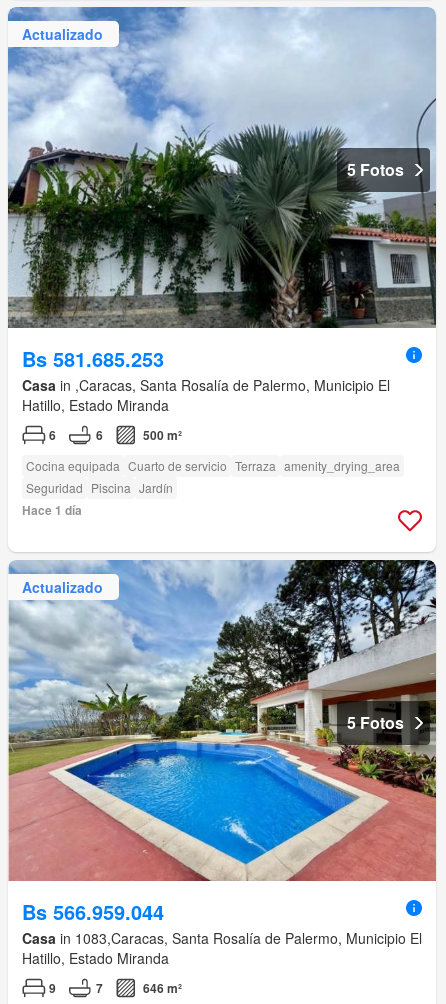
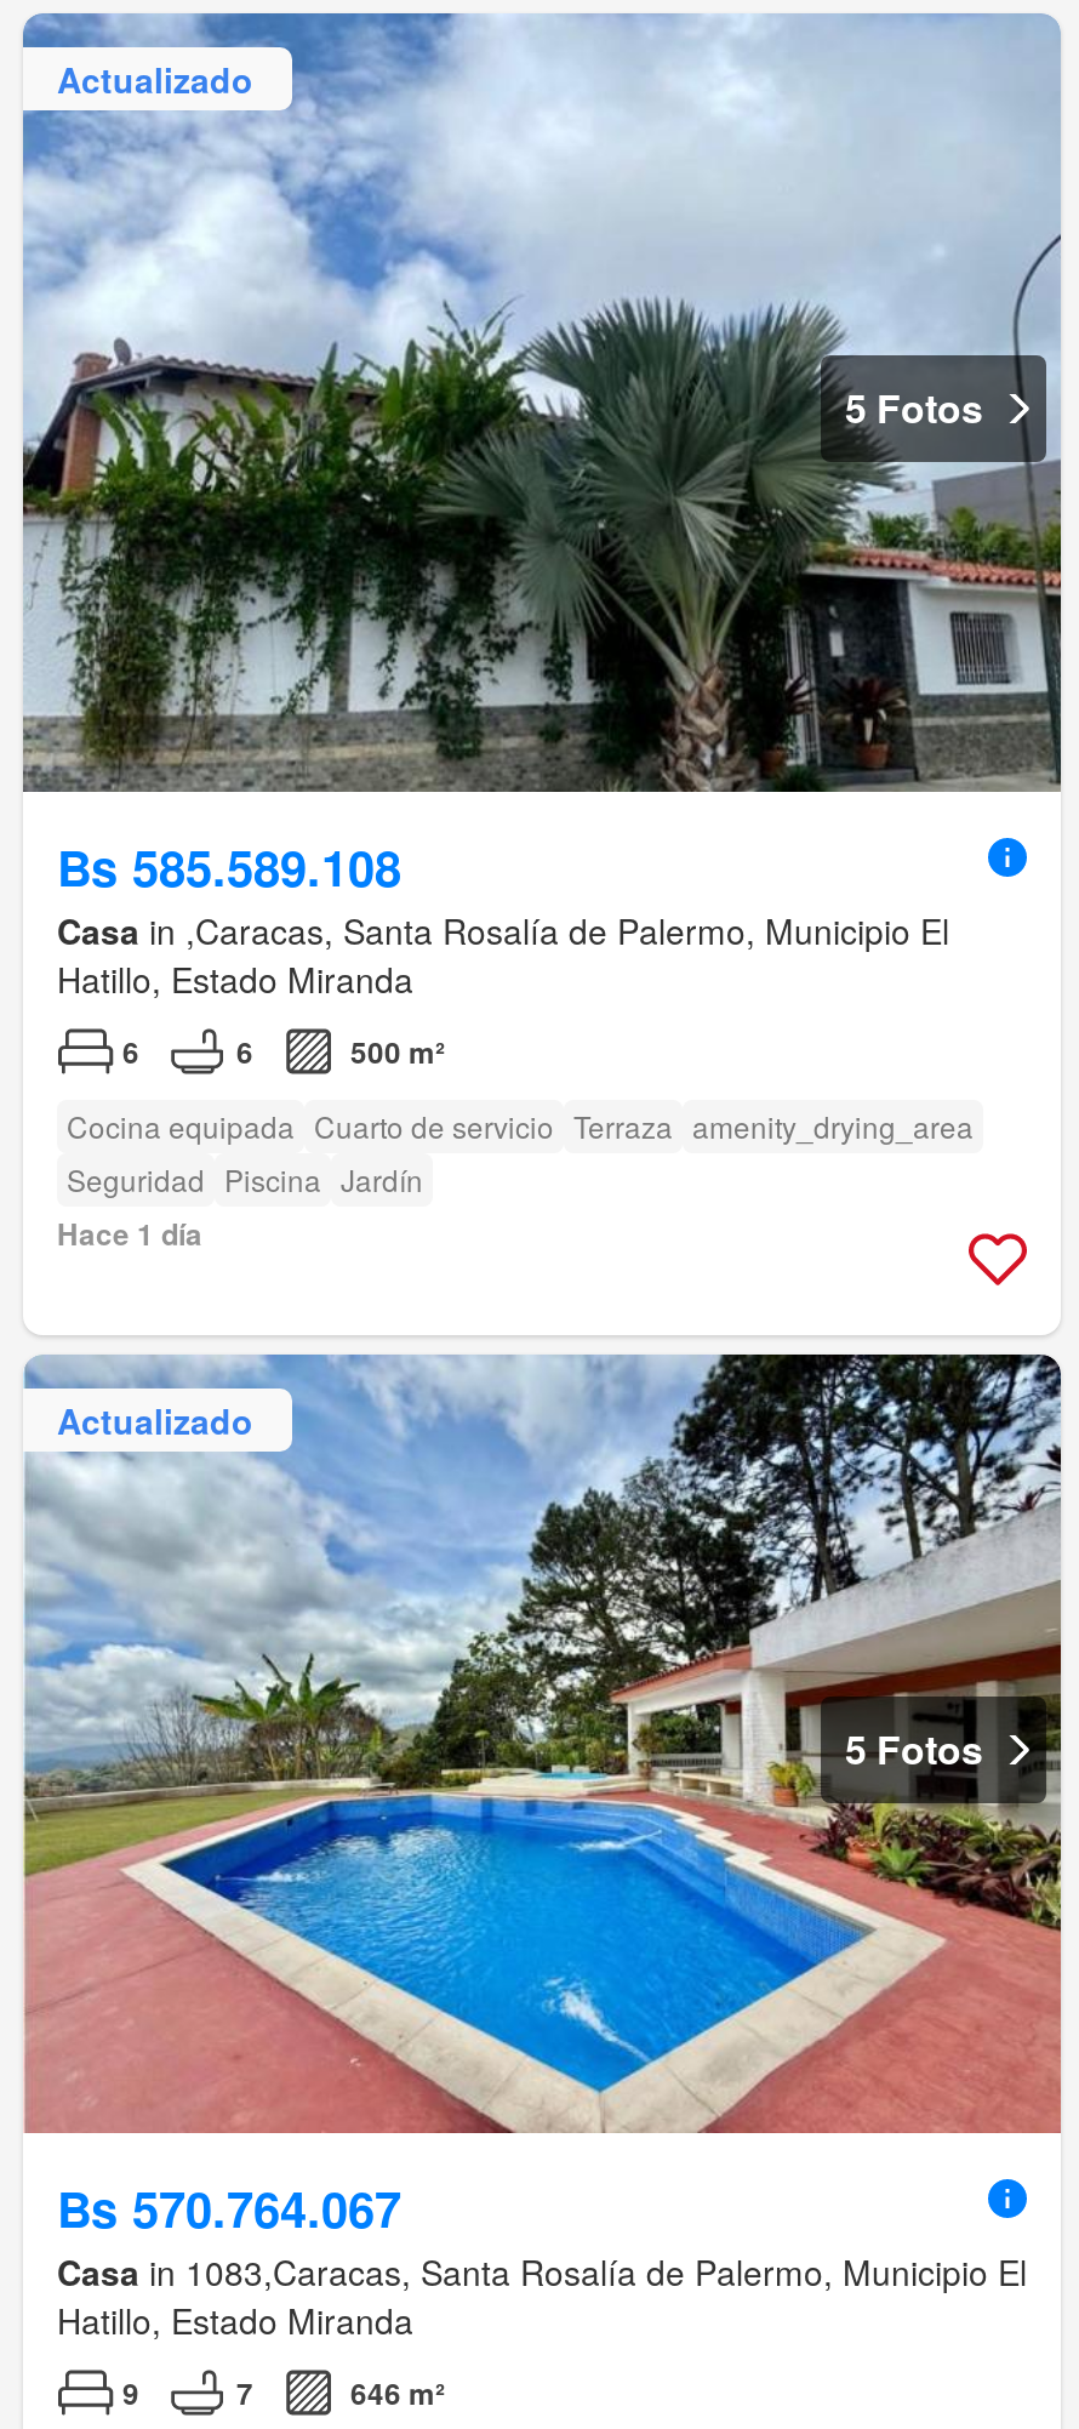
- Bs 581.685.253
+ Bs 585.589.108

- Bs 566.959.044
+ Bs 570.764.067
